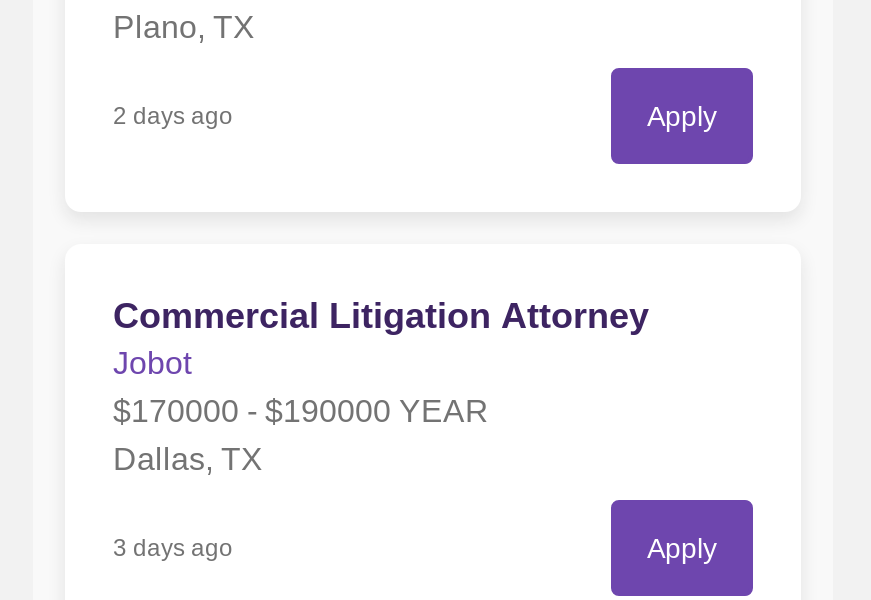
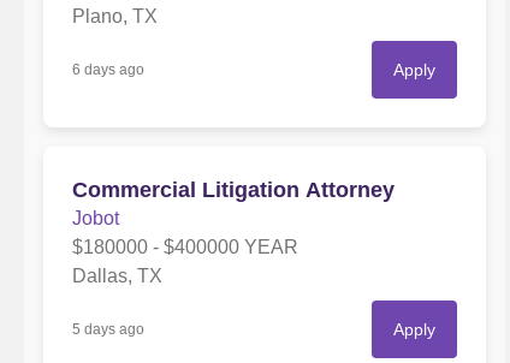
- 2 days ago
+ 6 days ago

- $170000 - $190000 YEAR
+ $180000 - $400000 YEAR

- 3 days ago
+ 5 days ago
